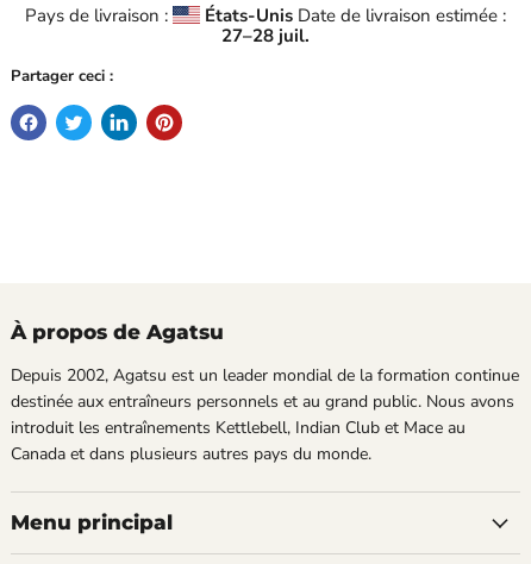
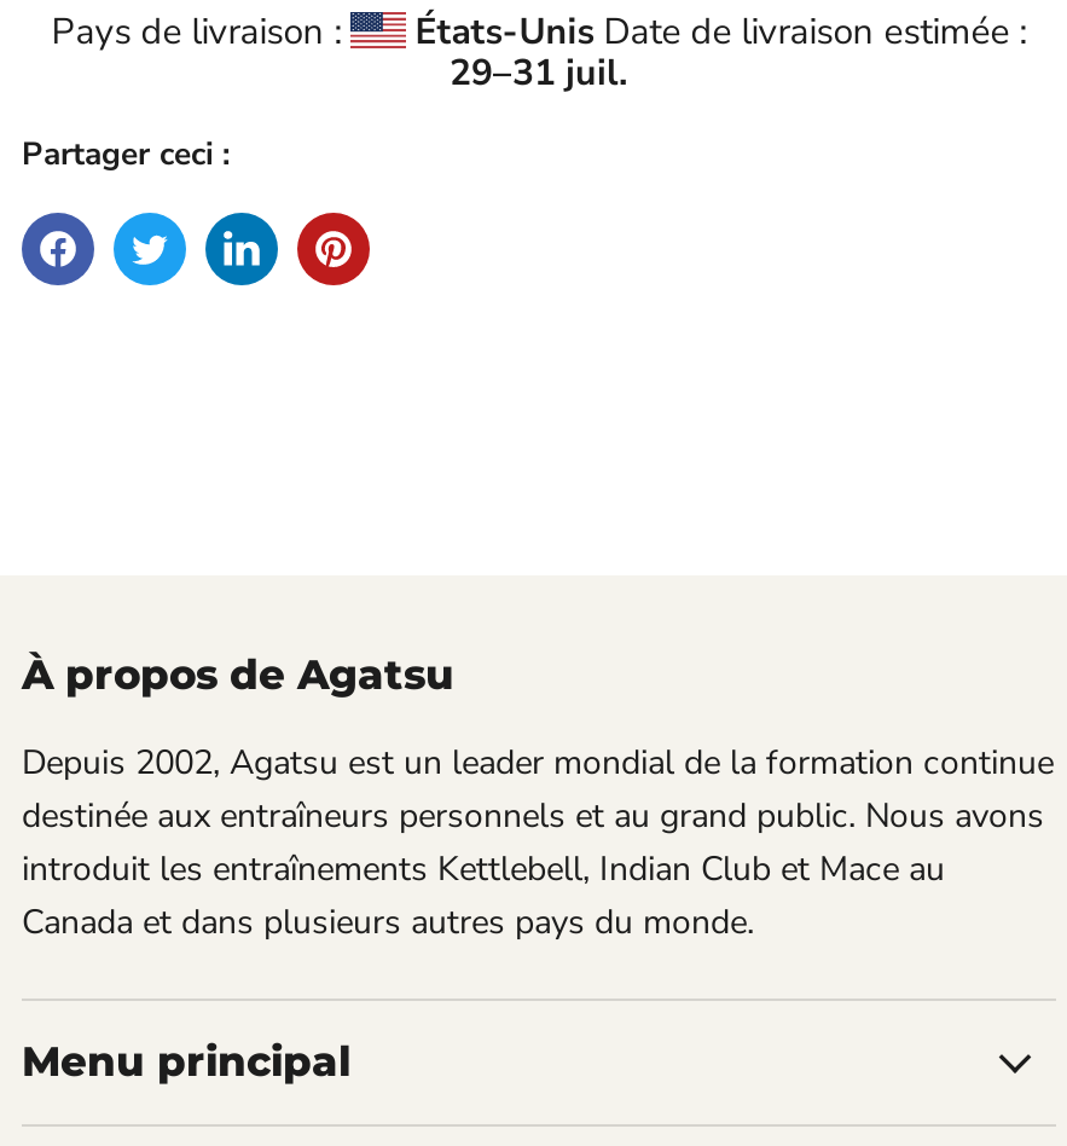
- 27–28 juil.
+ 29–31 juil.
